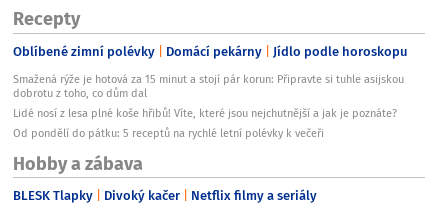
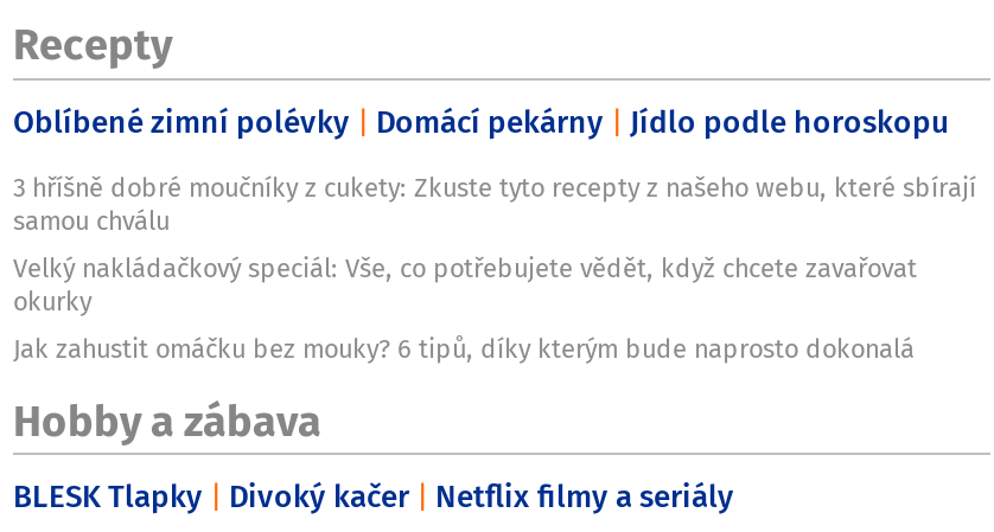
- Smažená rýže je hotová za 15 minut a stojí pár korun: Připravte si tuhle asijskou
- dobrotu z toho, co dům dal
- Lidé nosí z lesa plné koše hřibů! Víte, které jsou nejchutnější a jak je poznáte?
- Od pondělí do pátku: 5 receptů na rychlé letní polévky k večeři
+ 3 hříšně dobré moučníky z cukety: Zkuste tyto recepty z našeho webu, které sbírají
+ samou chválu
+ Velký nakládačkový speciál: Vše, co potřebujete vědět, když chcete zavařovat
+ okurky
+ Jak zahustit omáčku bez mouky? 6 tipů, díky kterým bude naprosto dokonalá
